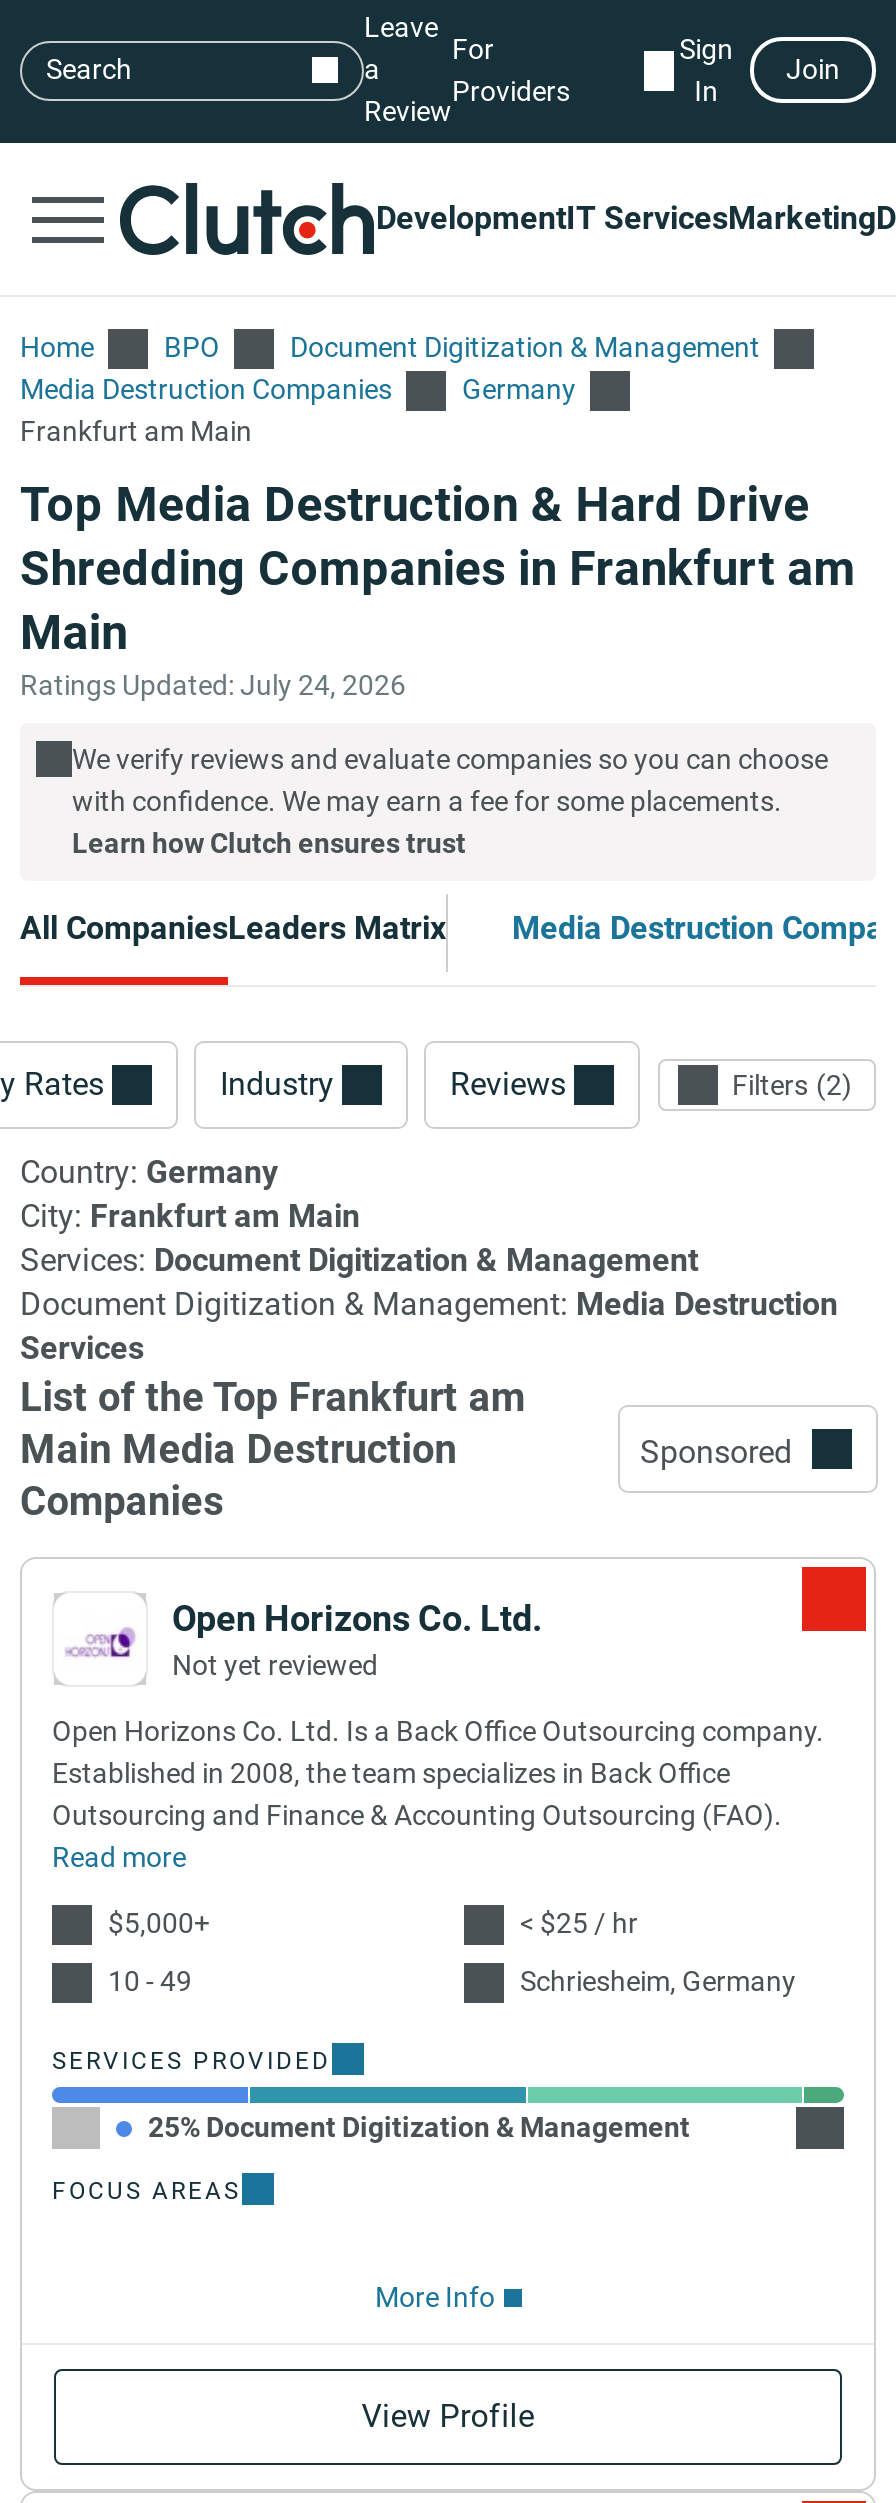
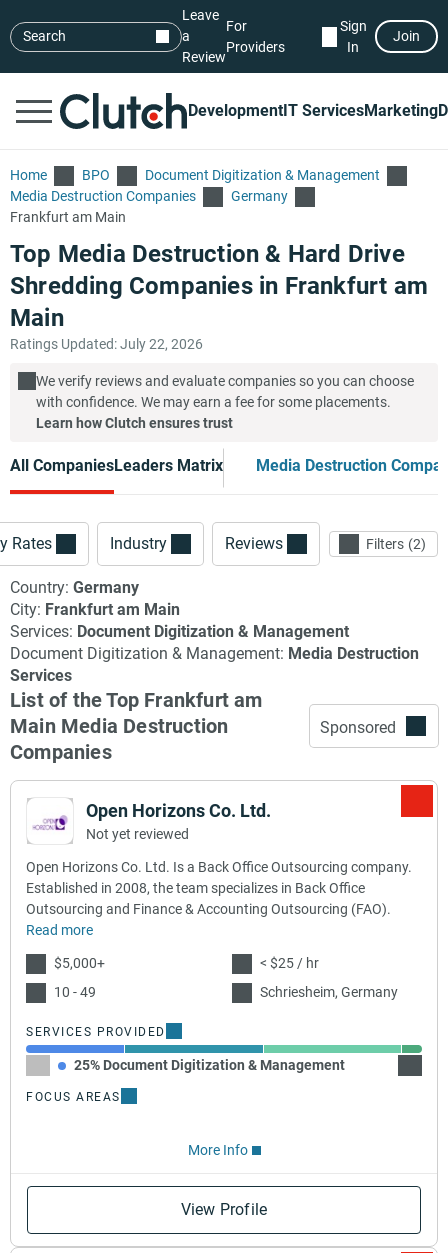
- Ratings Updated: July 24, 2026
+ Ratings Updated: July 22, 2026
